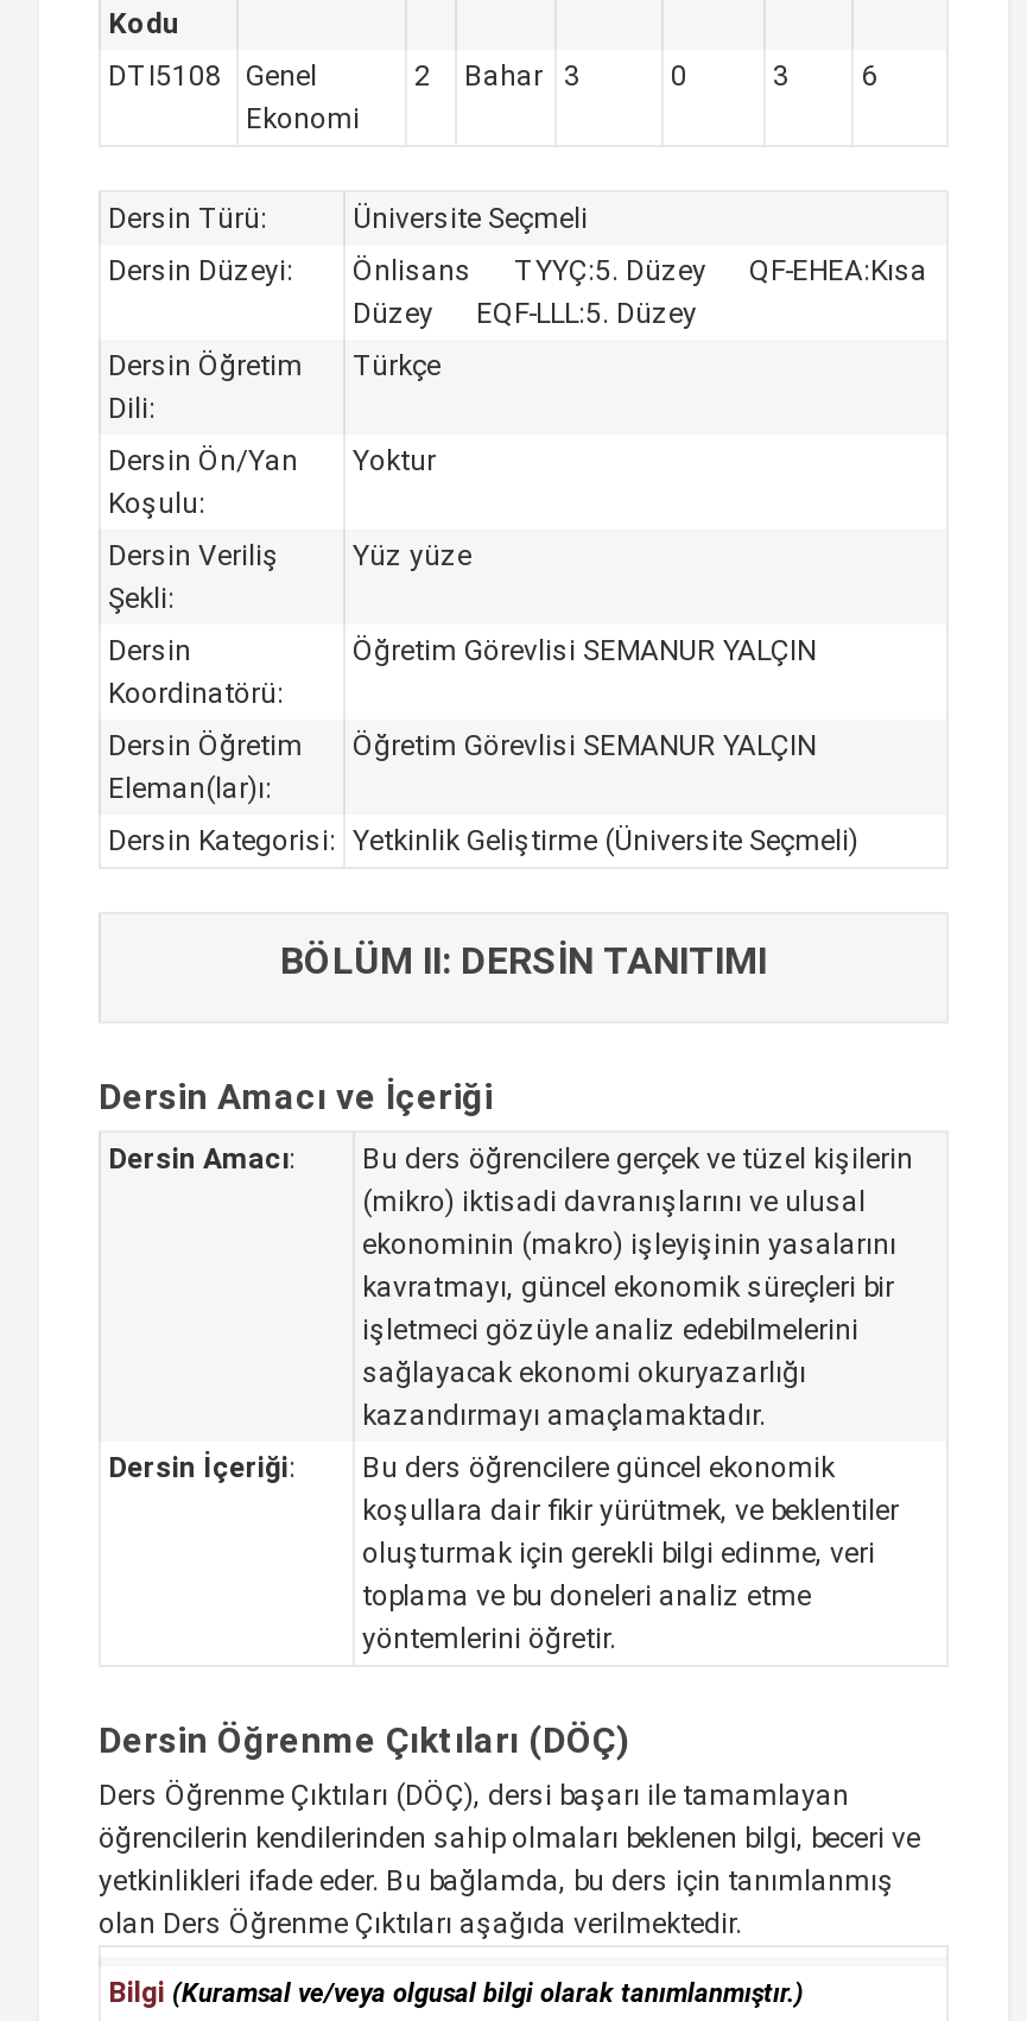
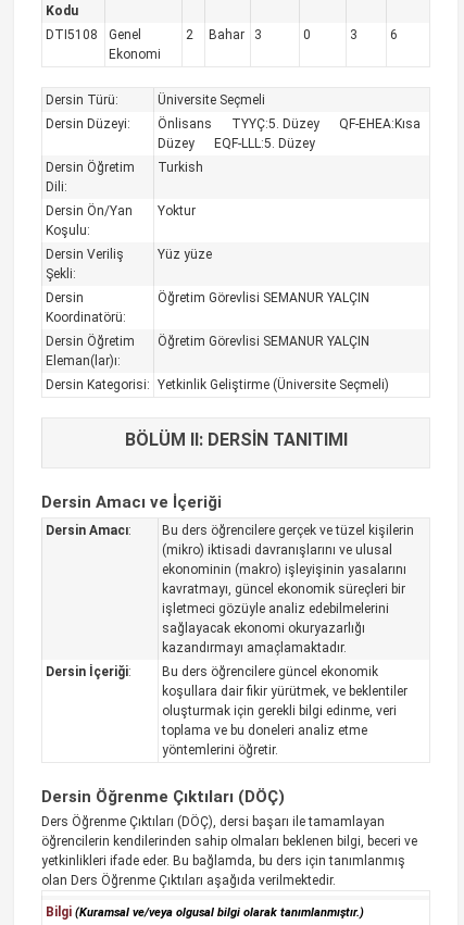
- Türkçe
+ Turkish
